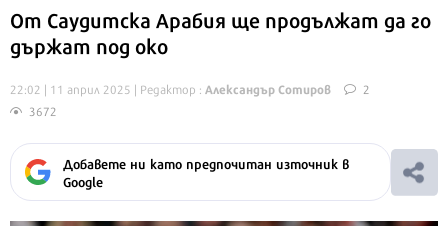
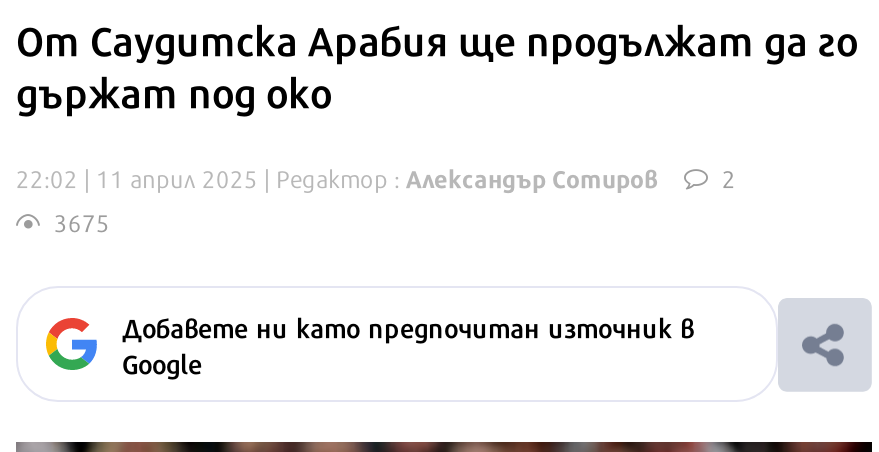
- 3672
+ 3675
